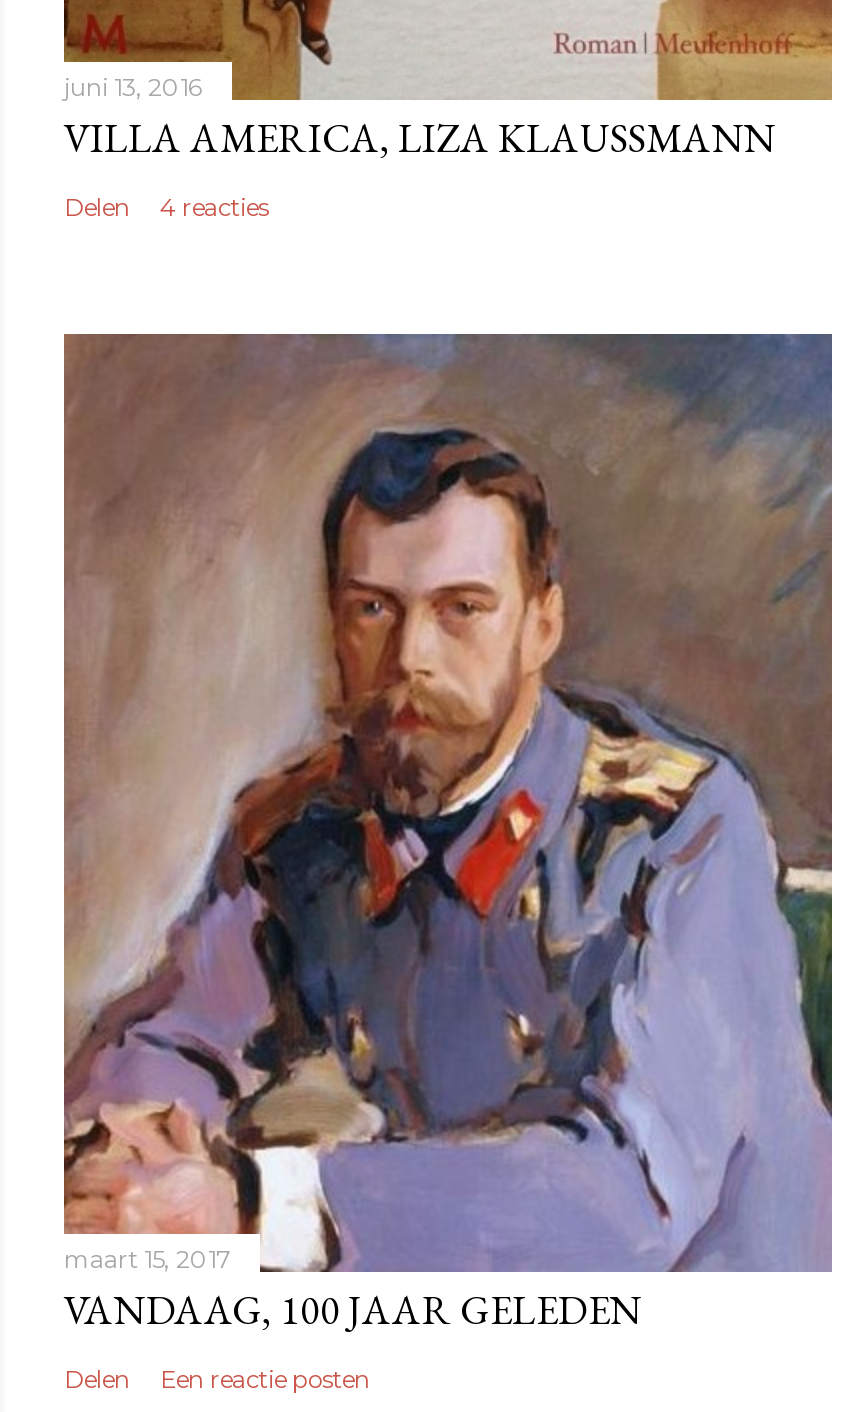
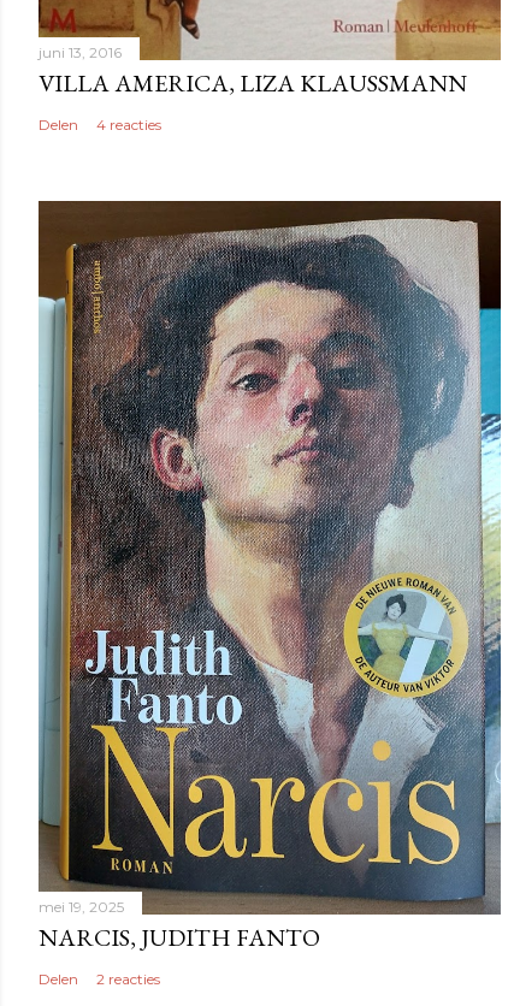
- [image]
- maart 15, 2017
- VANDAAG, 100 JAAR GELEDEN
+ [image]
+ mei 19, 2025
+ NARCIS, JUDITH FANTO

- Een reactie posten
+ 2 reacties
